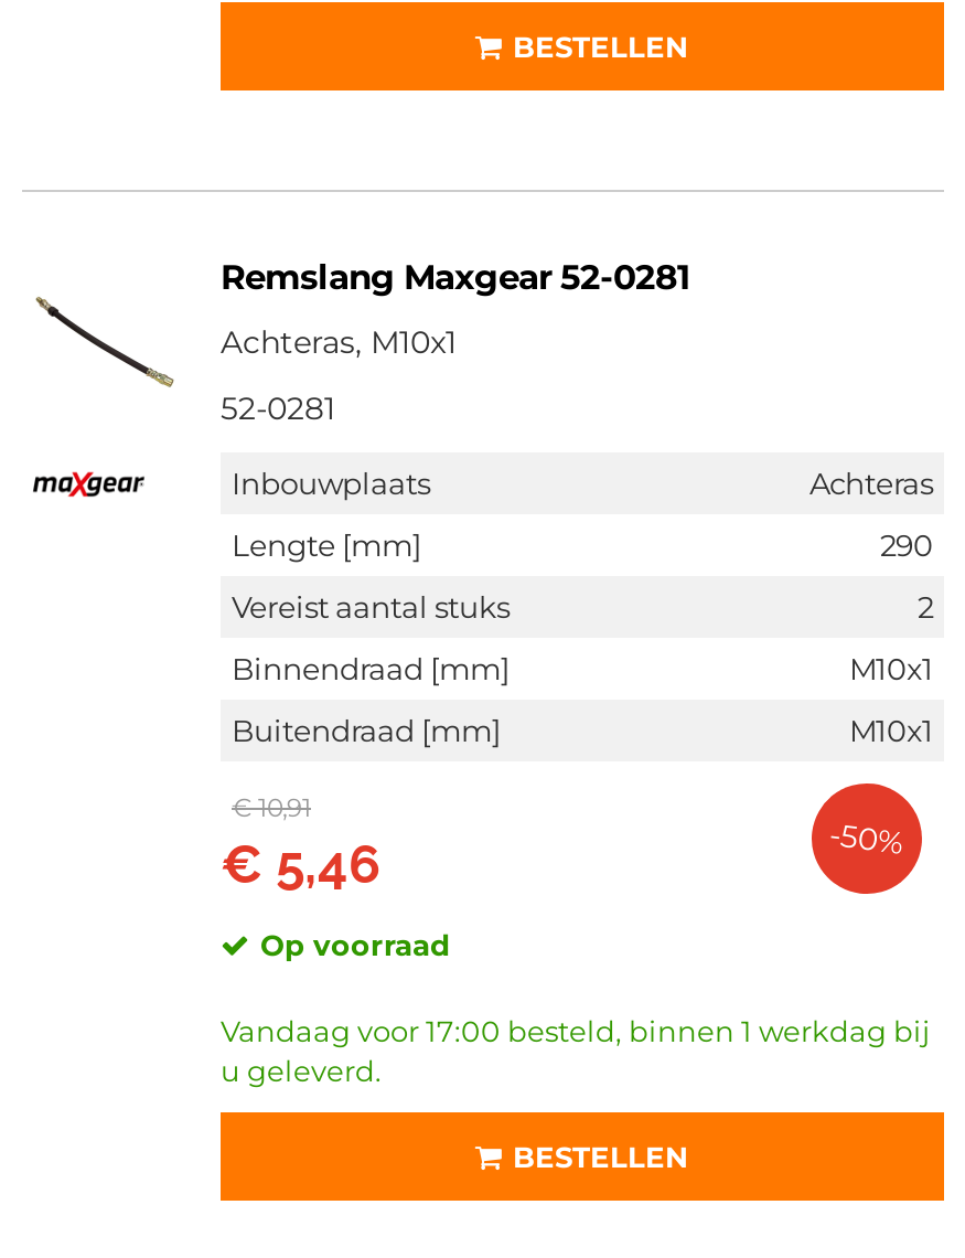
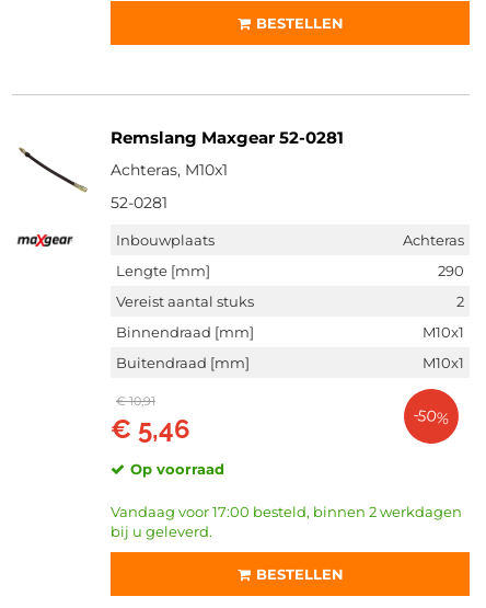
- Vandaag voor 17:00 besteld, binnen 1 werkdag bij
- u geleverd.
+ Vandaag voor 17:00 besteld, binnen 2 werkdagen
+ bij u geleverd.
